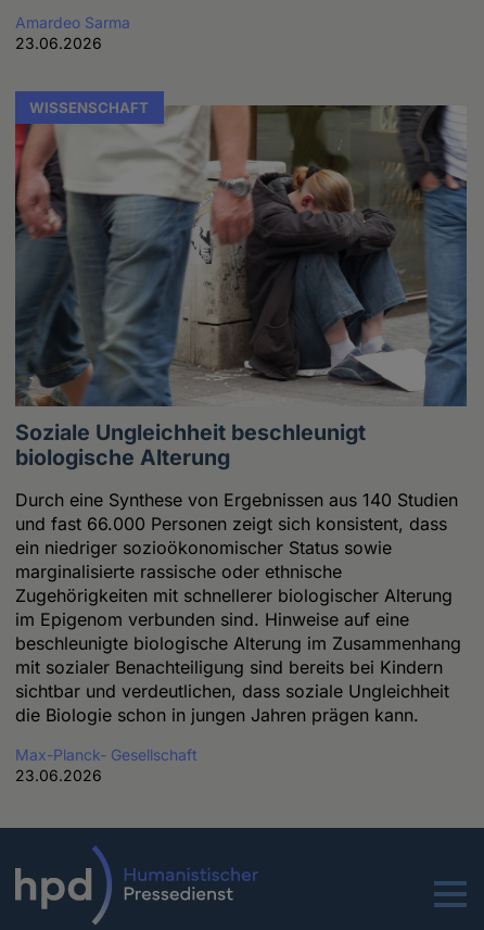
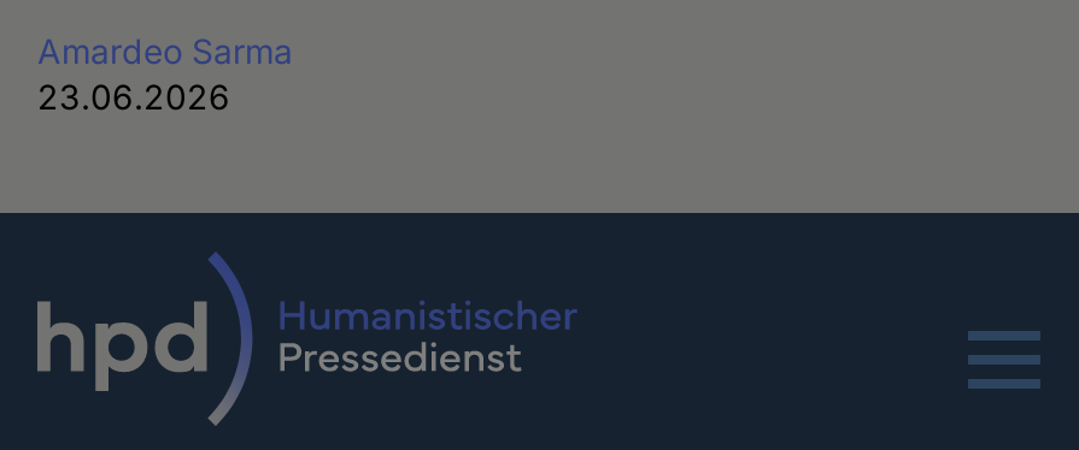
- [image]
- WISSENSCHAFT

- Soziale Ungleichheit beschleunigt
- biologische Alterung
- Durch eine Synthese von Ergebnissen aus 140 Studien
- und fast 66.000 Personen zeigt sich konsistent, dass
- ein niedriger sozioökonomischer Status sowie
- marginalisierte rassische oder ethnische
- Zugehörigkeiten mit schnellerer biologischer Alterung
- im Epigenom verbunden sind. Hinweise auf eine
- beschleunigte biologische Alterung im Zusammenhang
- mit sozialer Benachteiligung sind bereits bei Kindern
- sichtbar und verdeutlichen, dass soziale Ungleichheit
- die Biologie schon in jungen Jahren prägen kann.
- Max-Planck- Gesellschaft
- 23.06.2026
